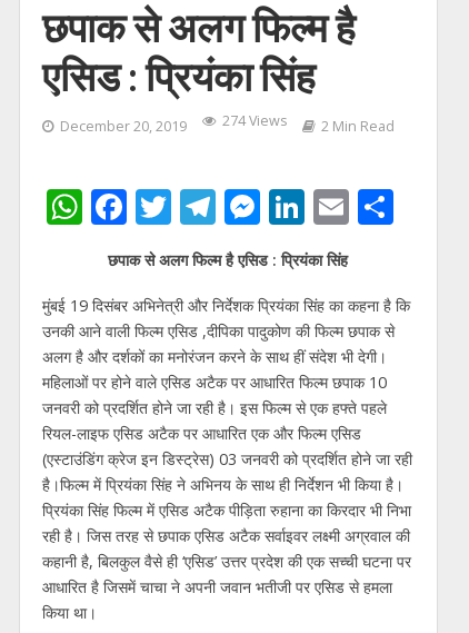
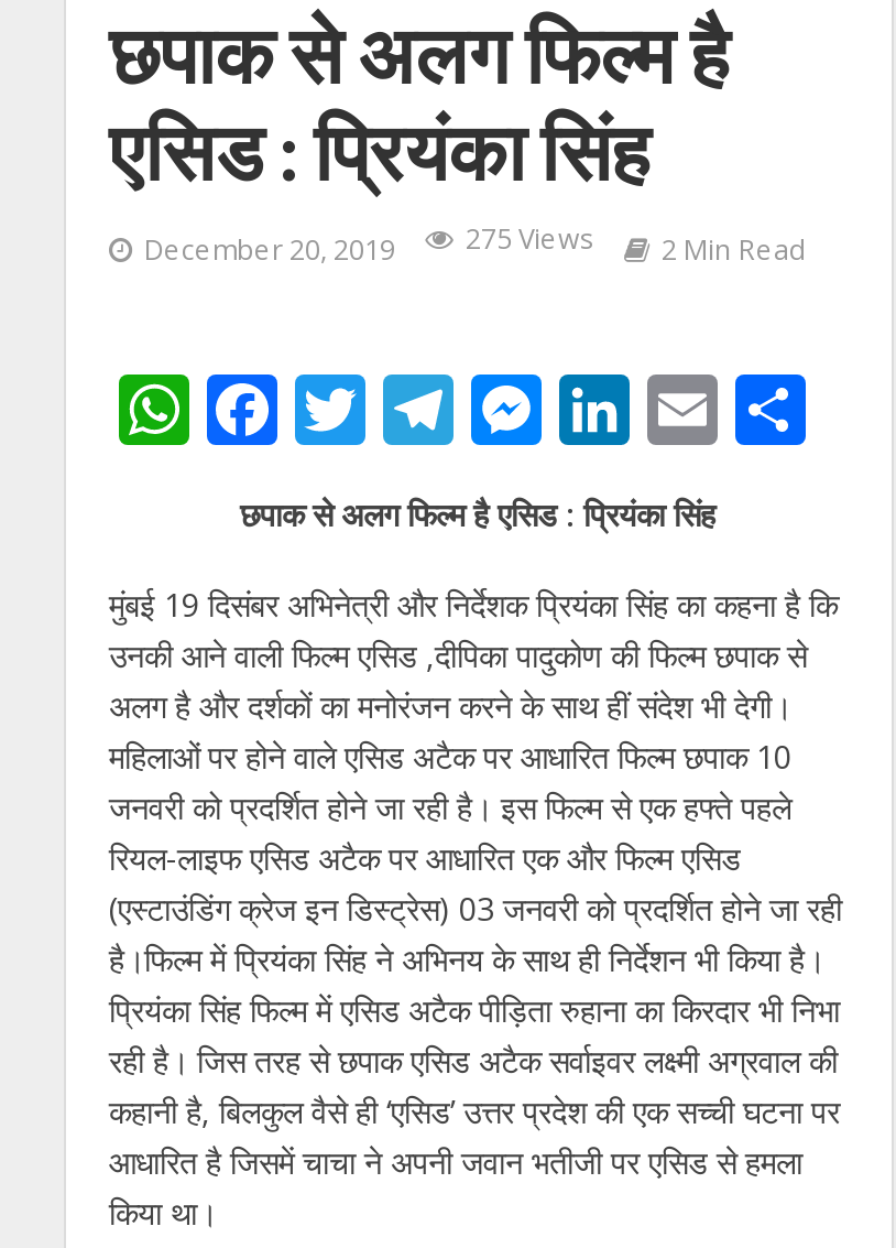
- December 20, 2019 274 Views 2 Min Read
+ December 20, 2019 275 Views 2 Min Read
